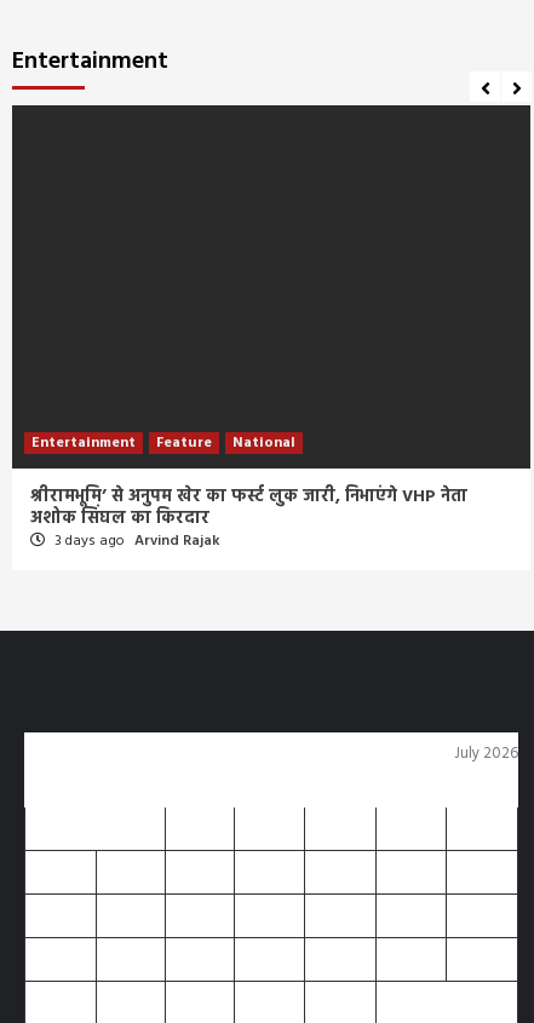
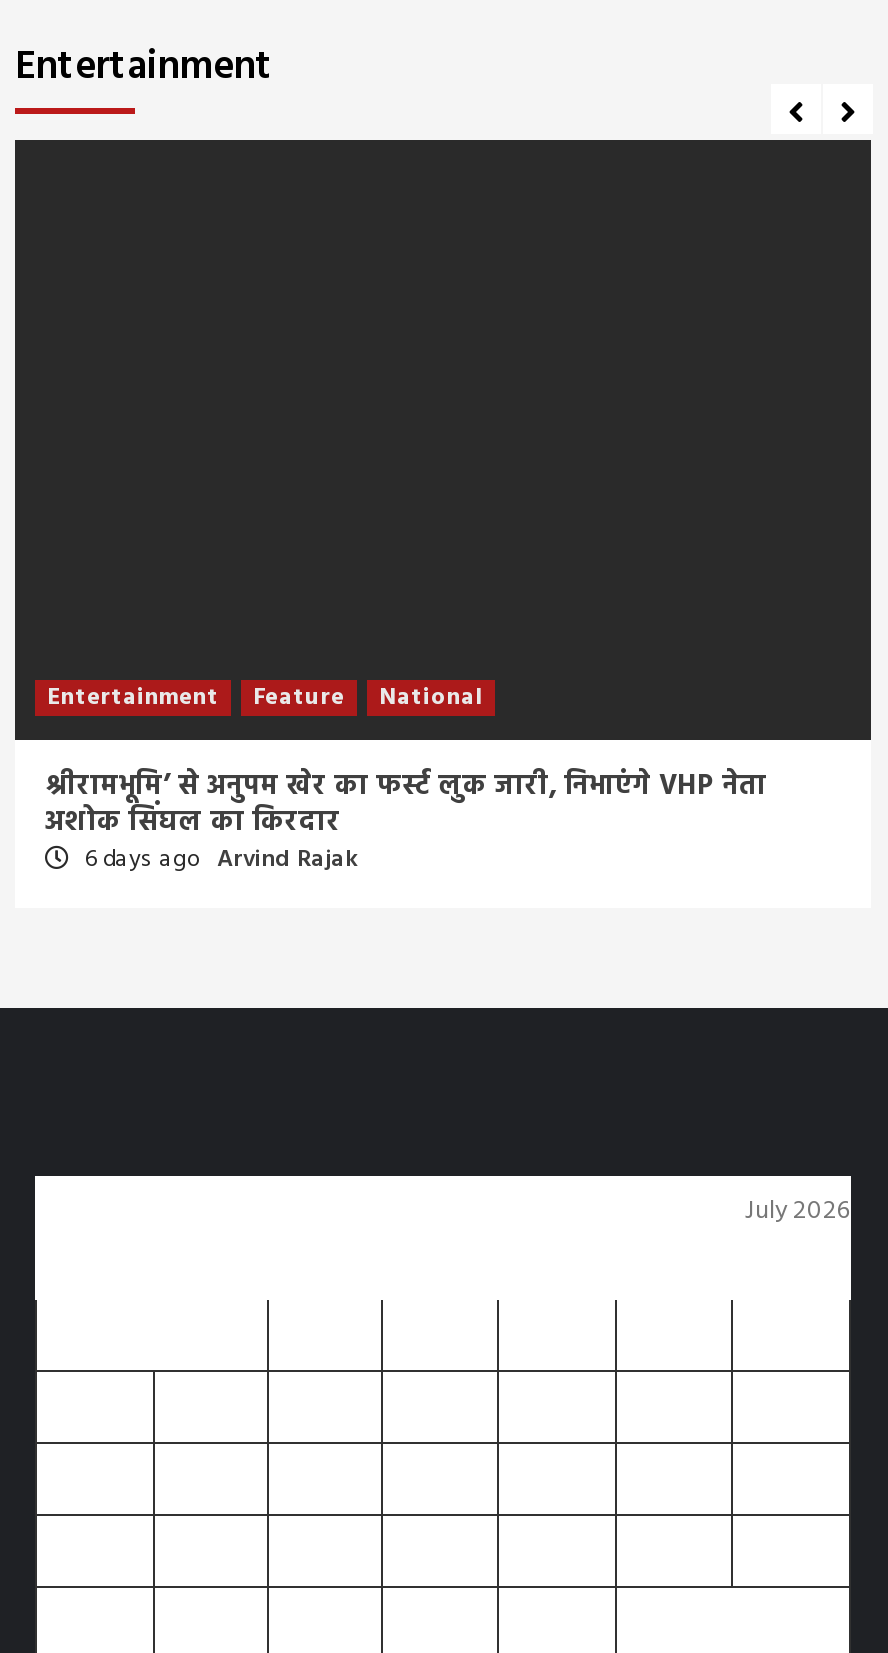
- 3 days ago Arvind Rajak
+ 6 days ago Arvind Rajak
